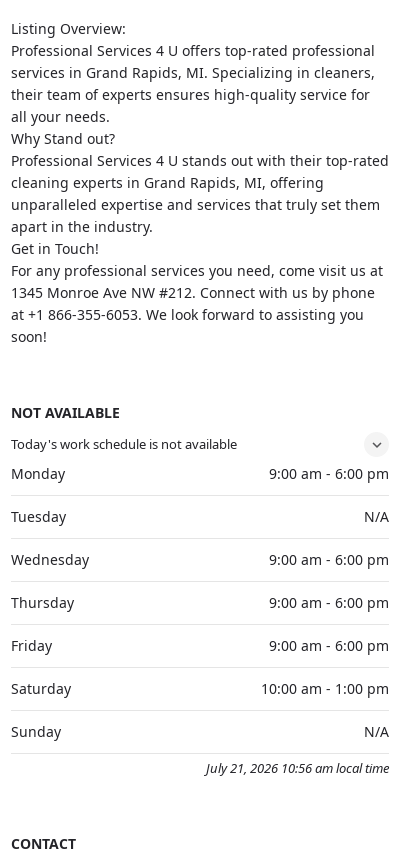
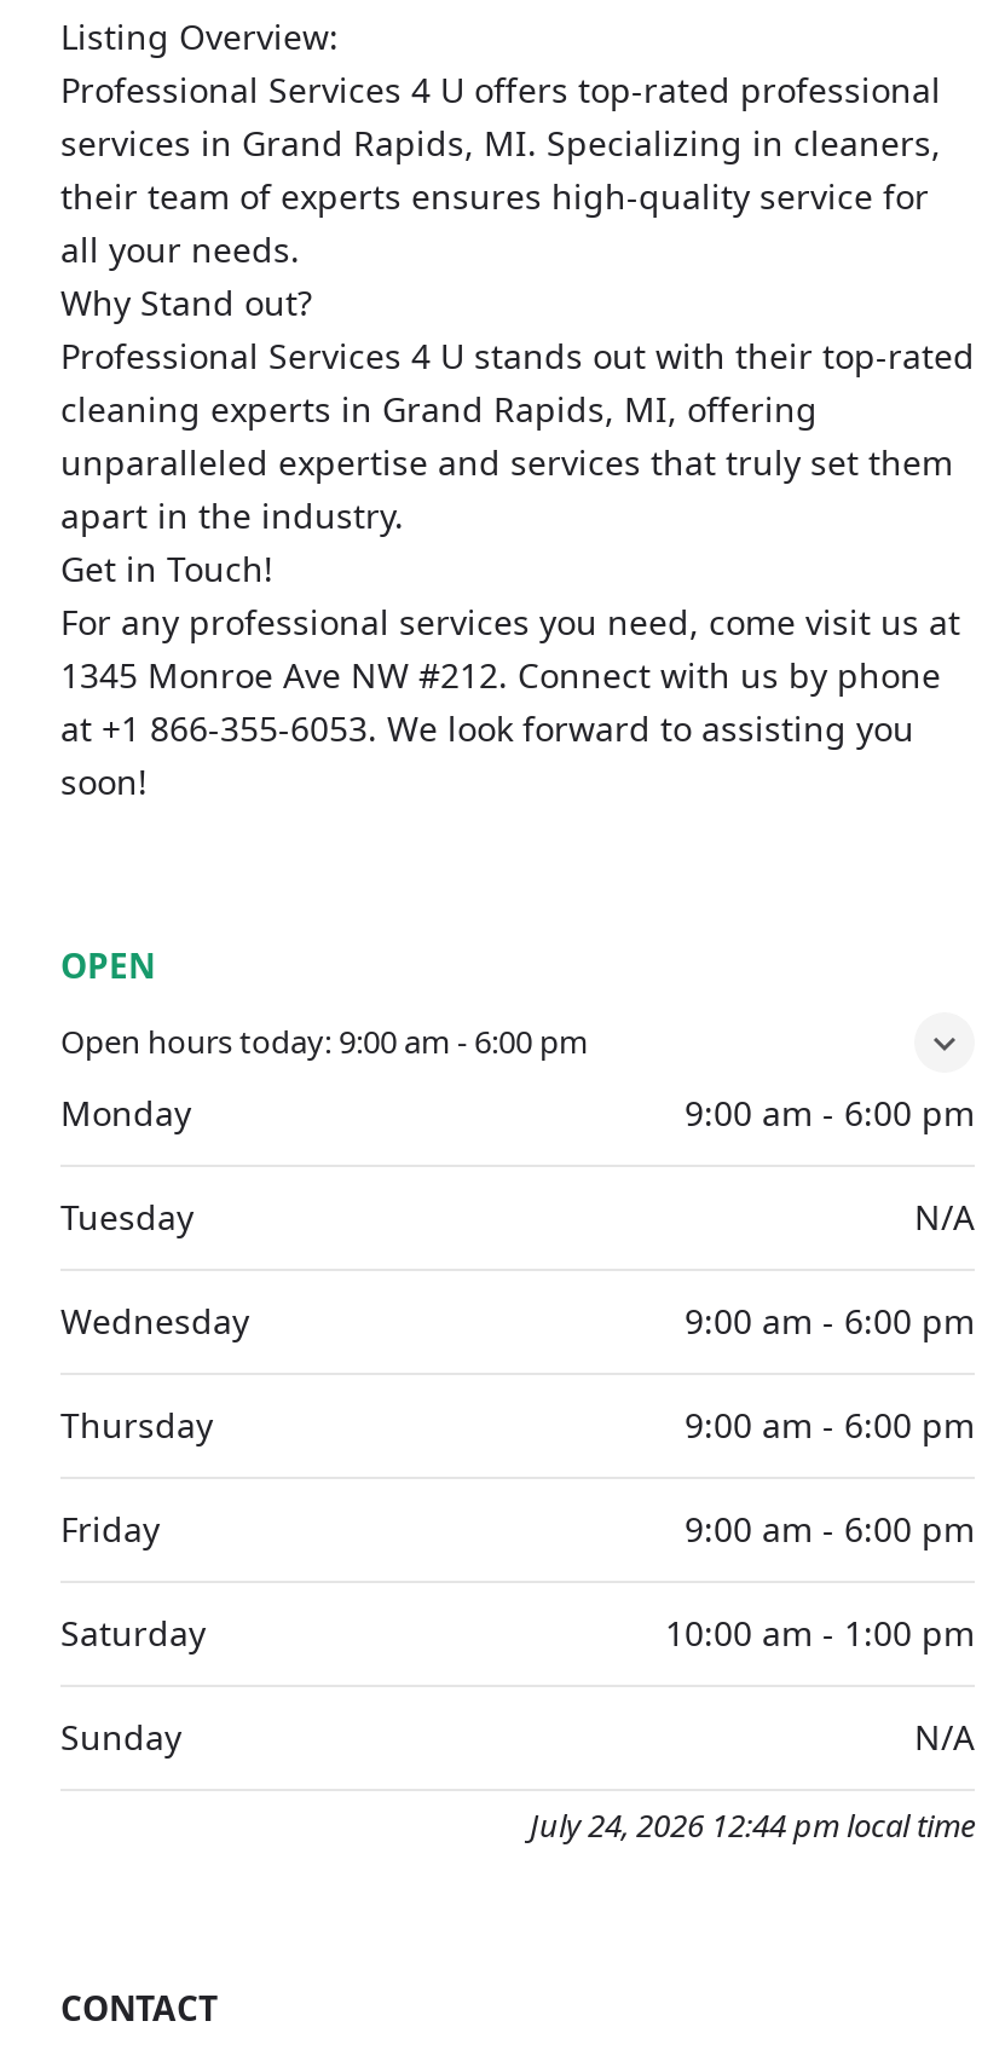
- NOT AVAILABLE
+ OPEN

- Today's work schedule is not available
+ Open hours today: 9:00 am - 6:00 pm

- July 21, 2026 10:56 am local time
+ July 24, 2026 12:44 pm local time
